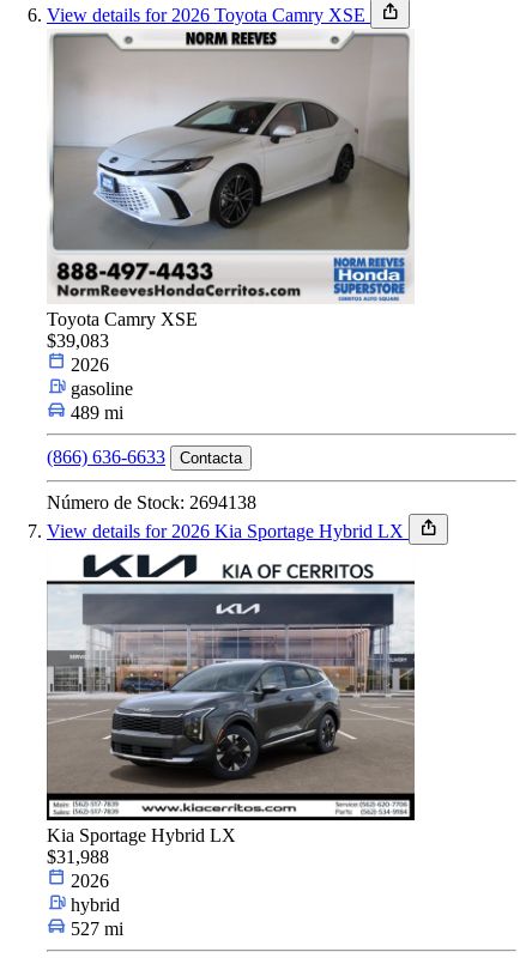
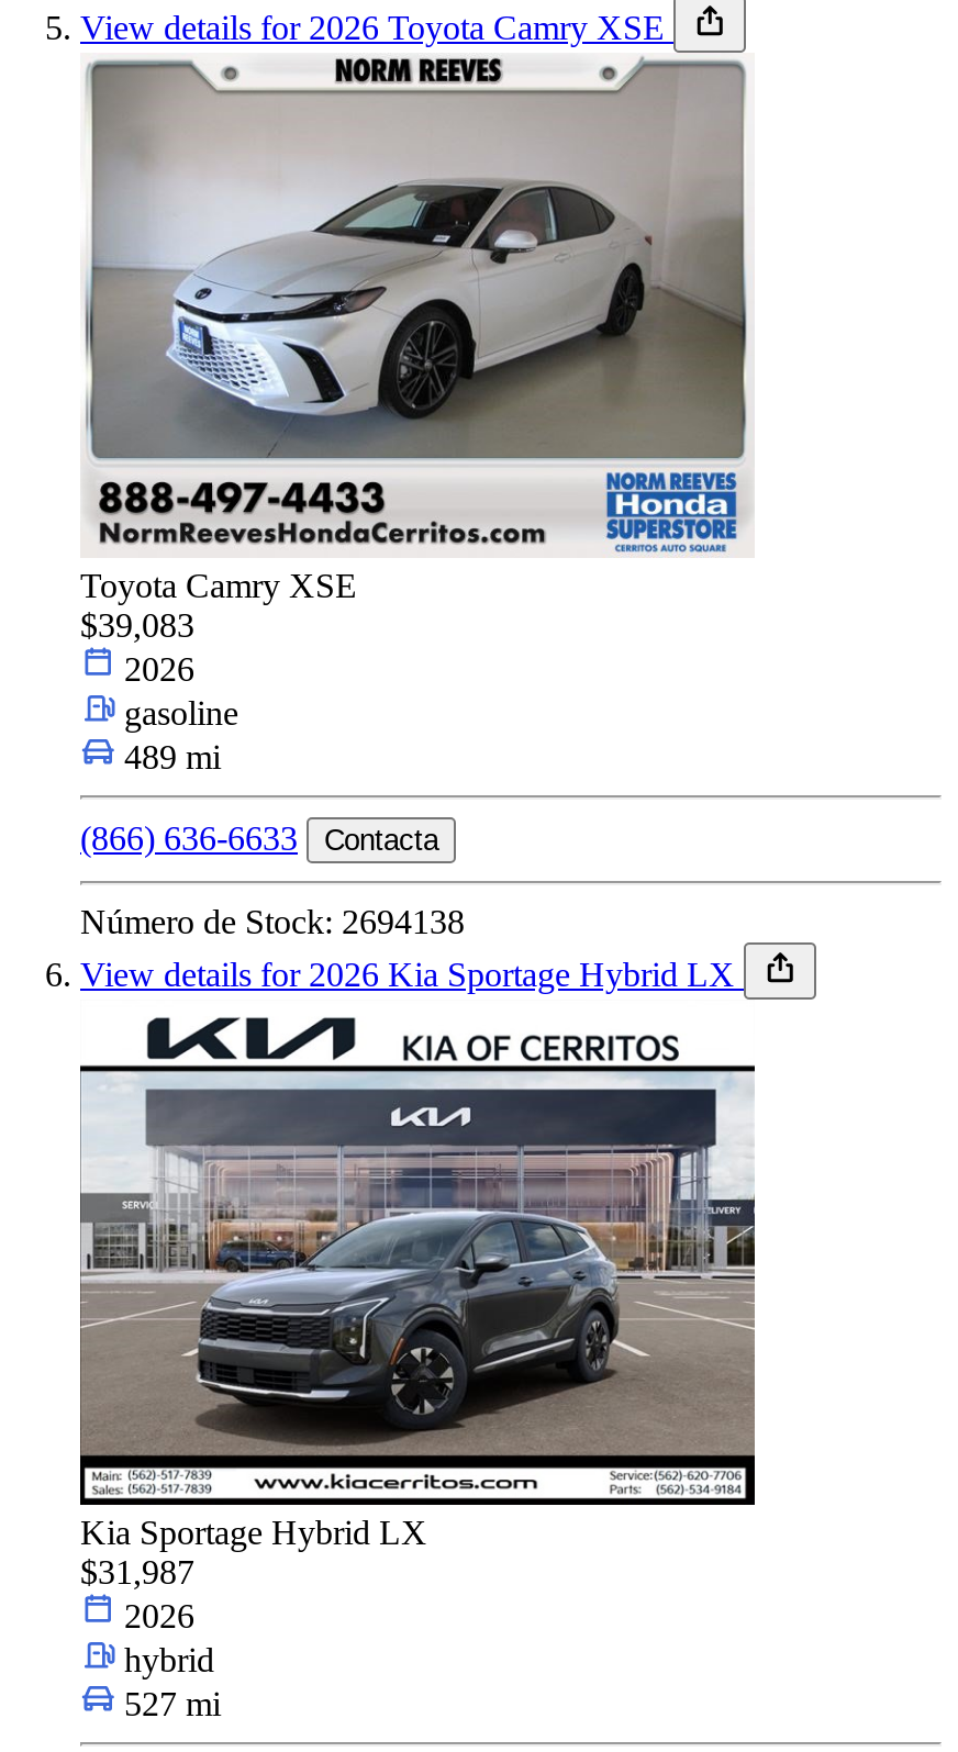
- $31,988
+ $31,987
